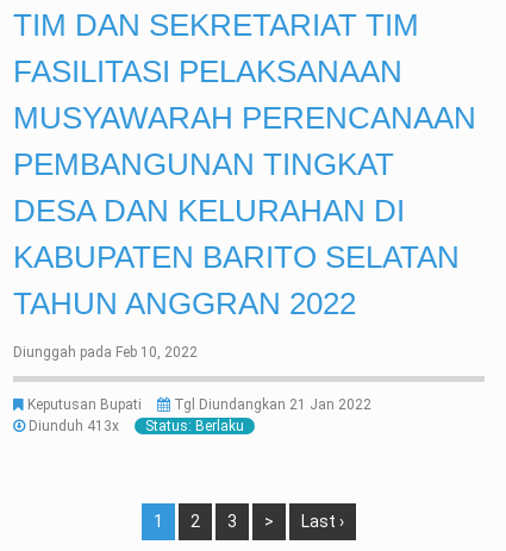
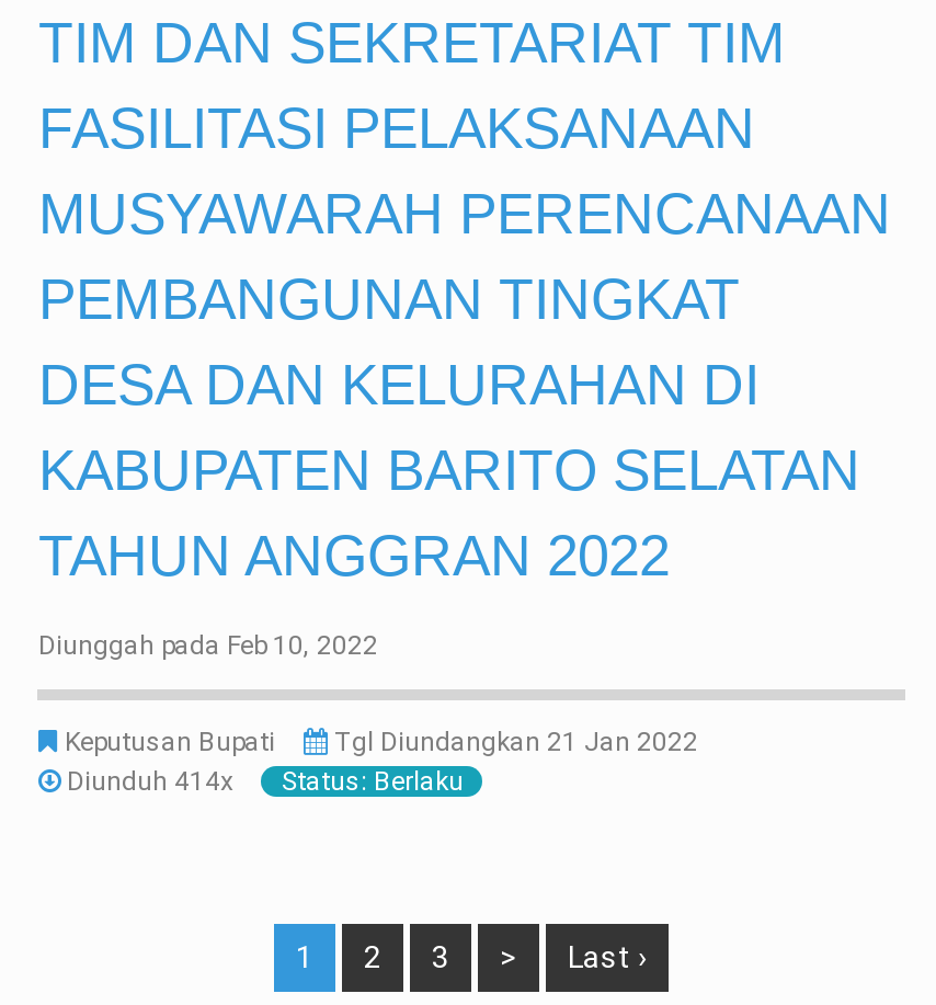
- Diunduh 413x Status: Berlaku
+ Diunduh 414x Status: Berlaku
